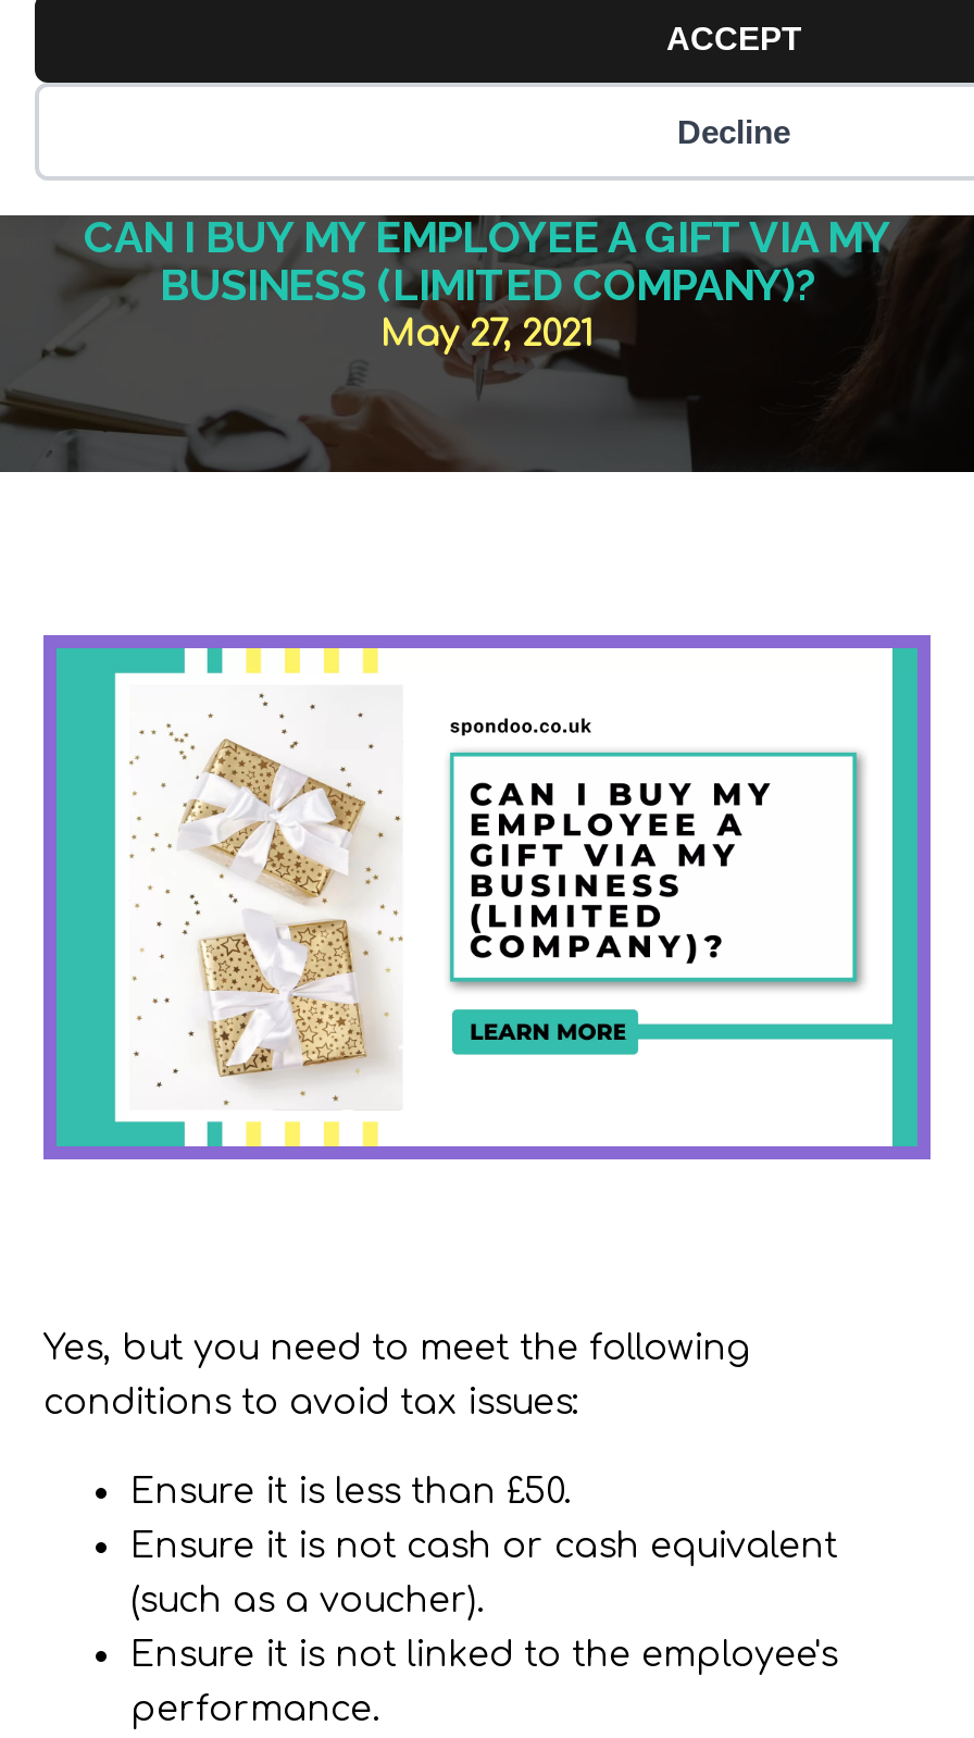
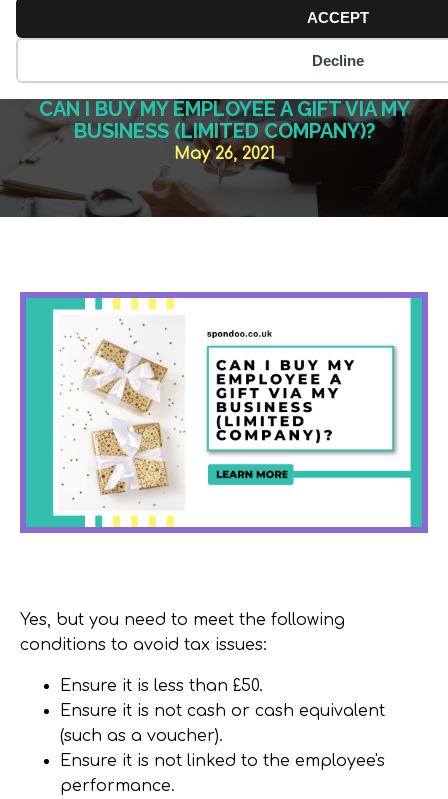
- May 27, 2021
+ May 26, 2021
